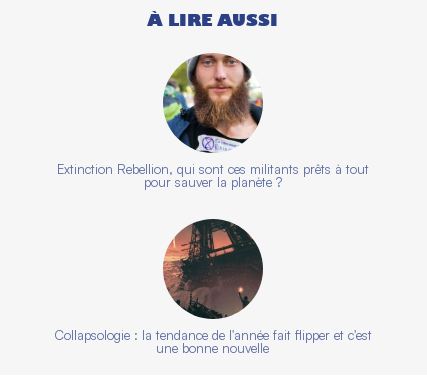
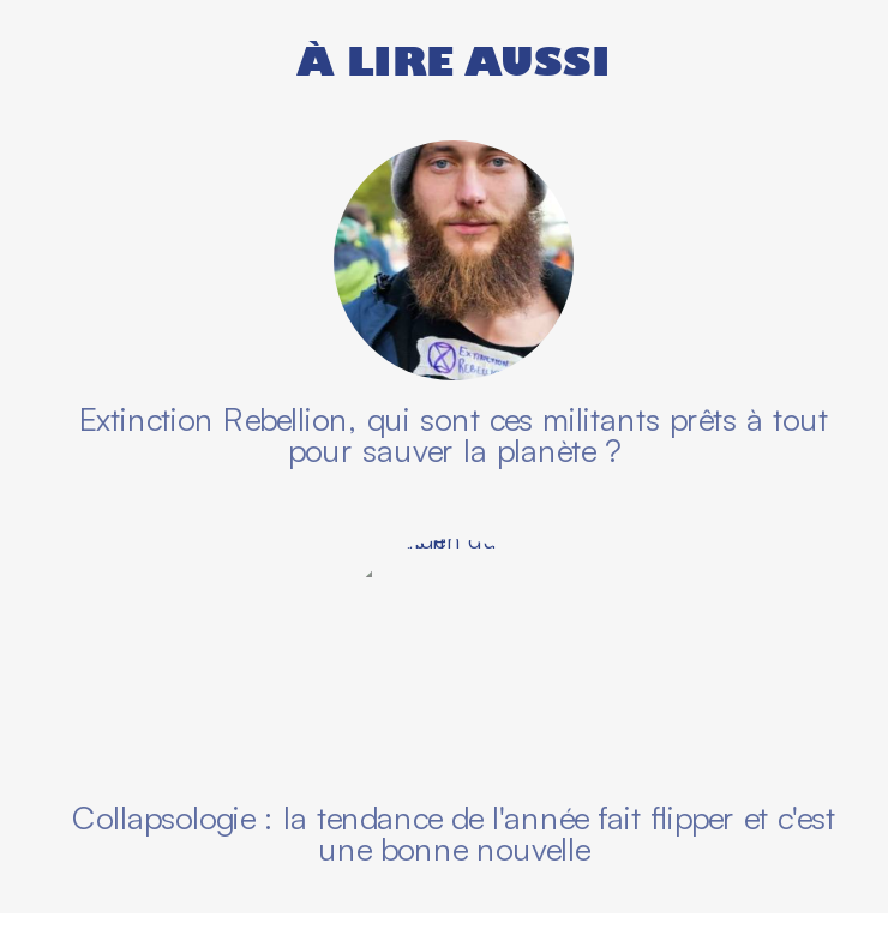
- [image]
